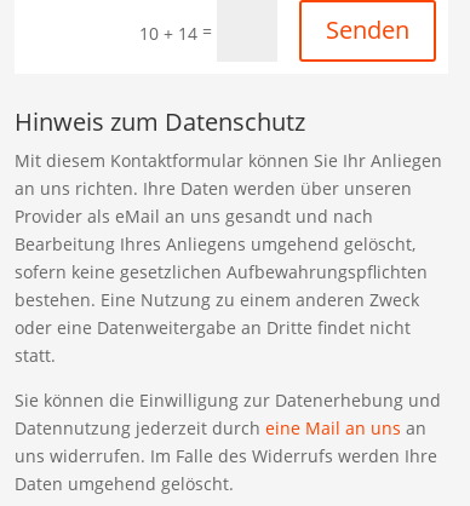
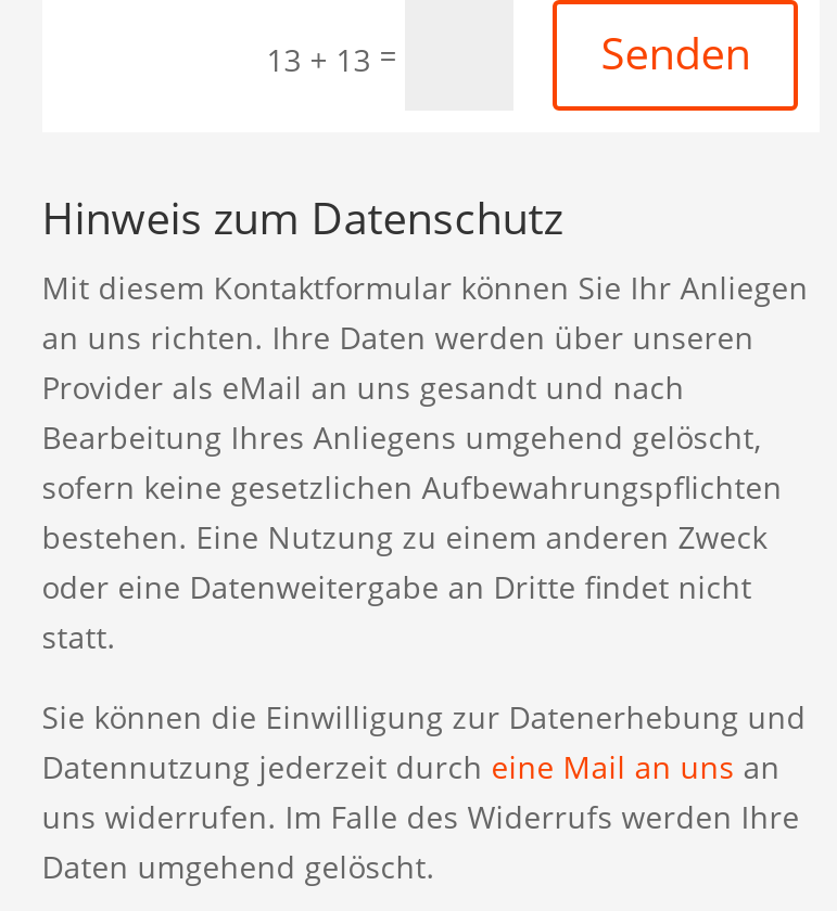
- 10 + 14 =
+ 13 + 13 =
